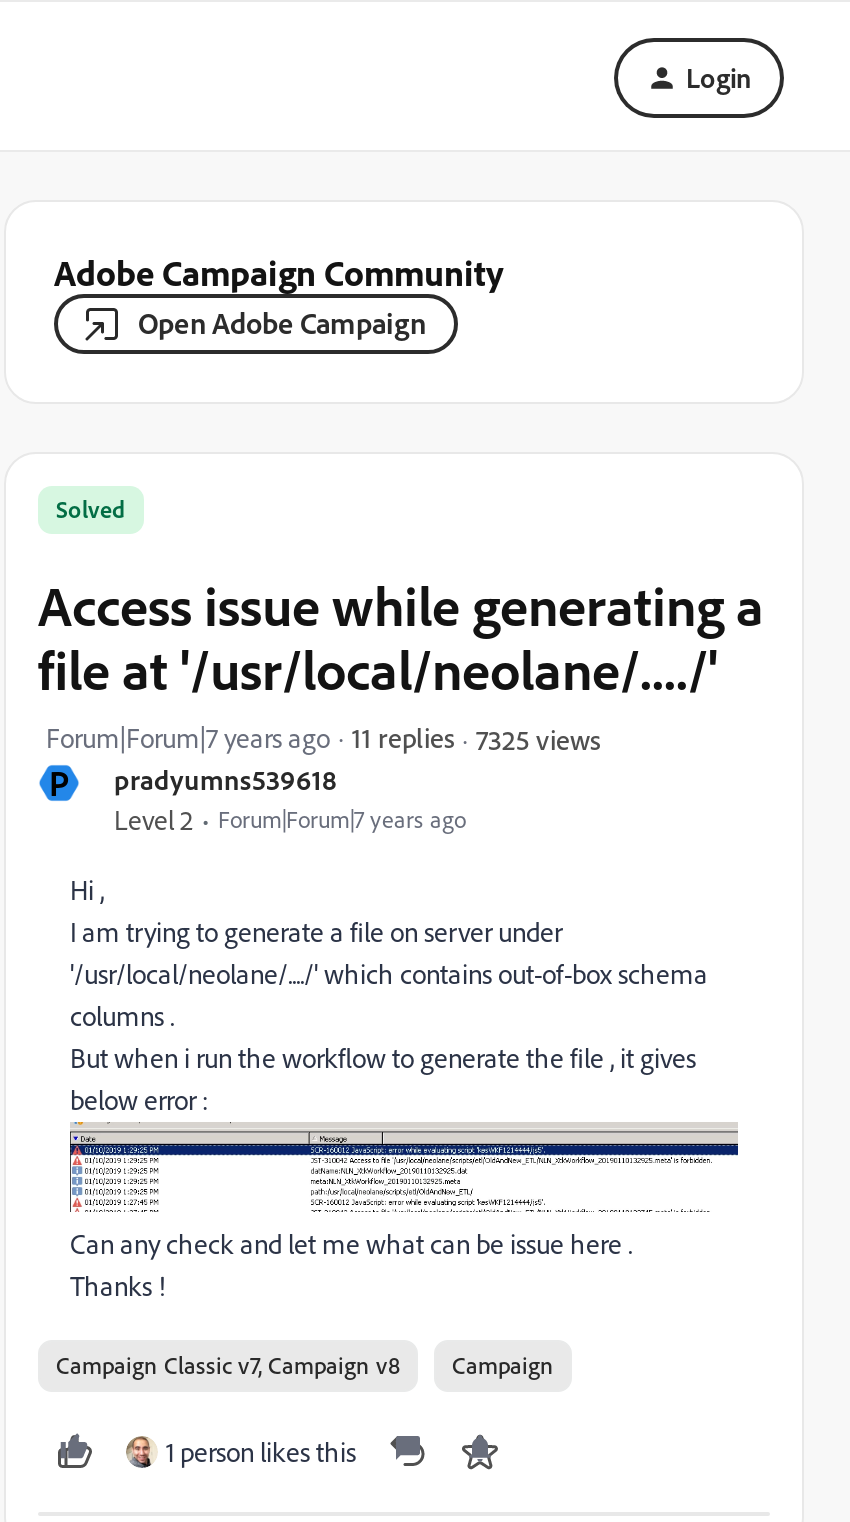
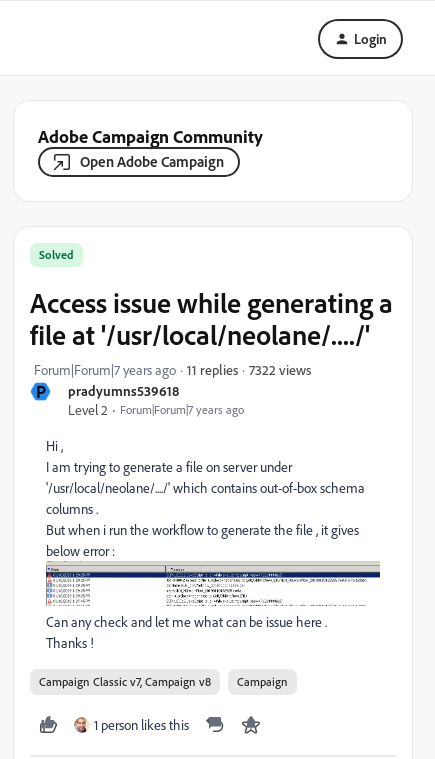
- 7325 views
+ 7322 views
